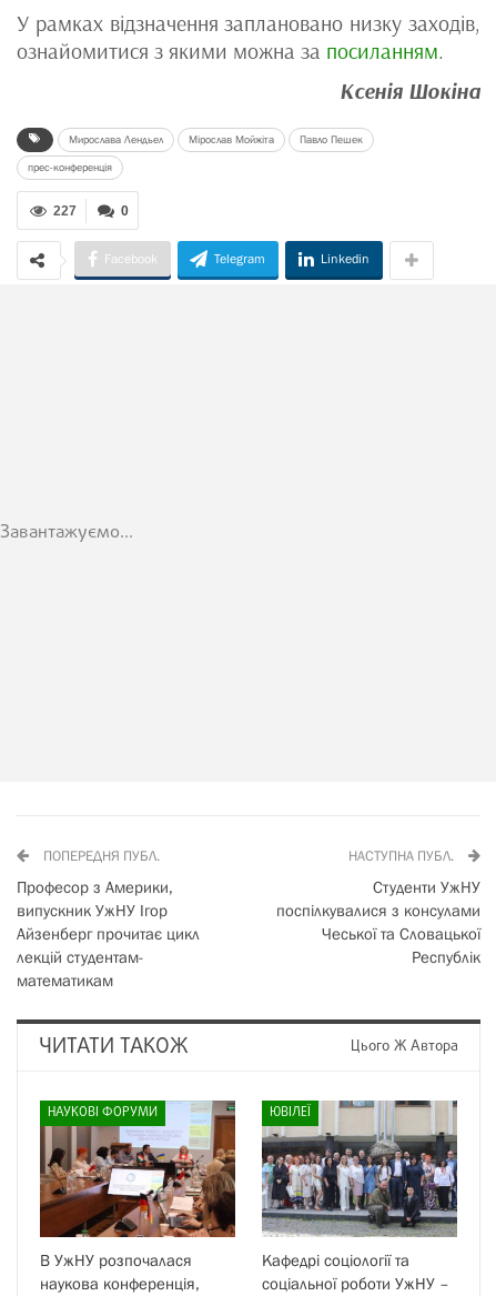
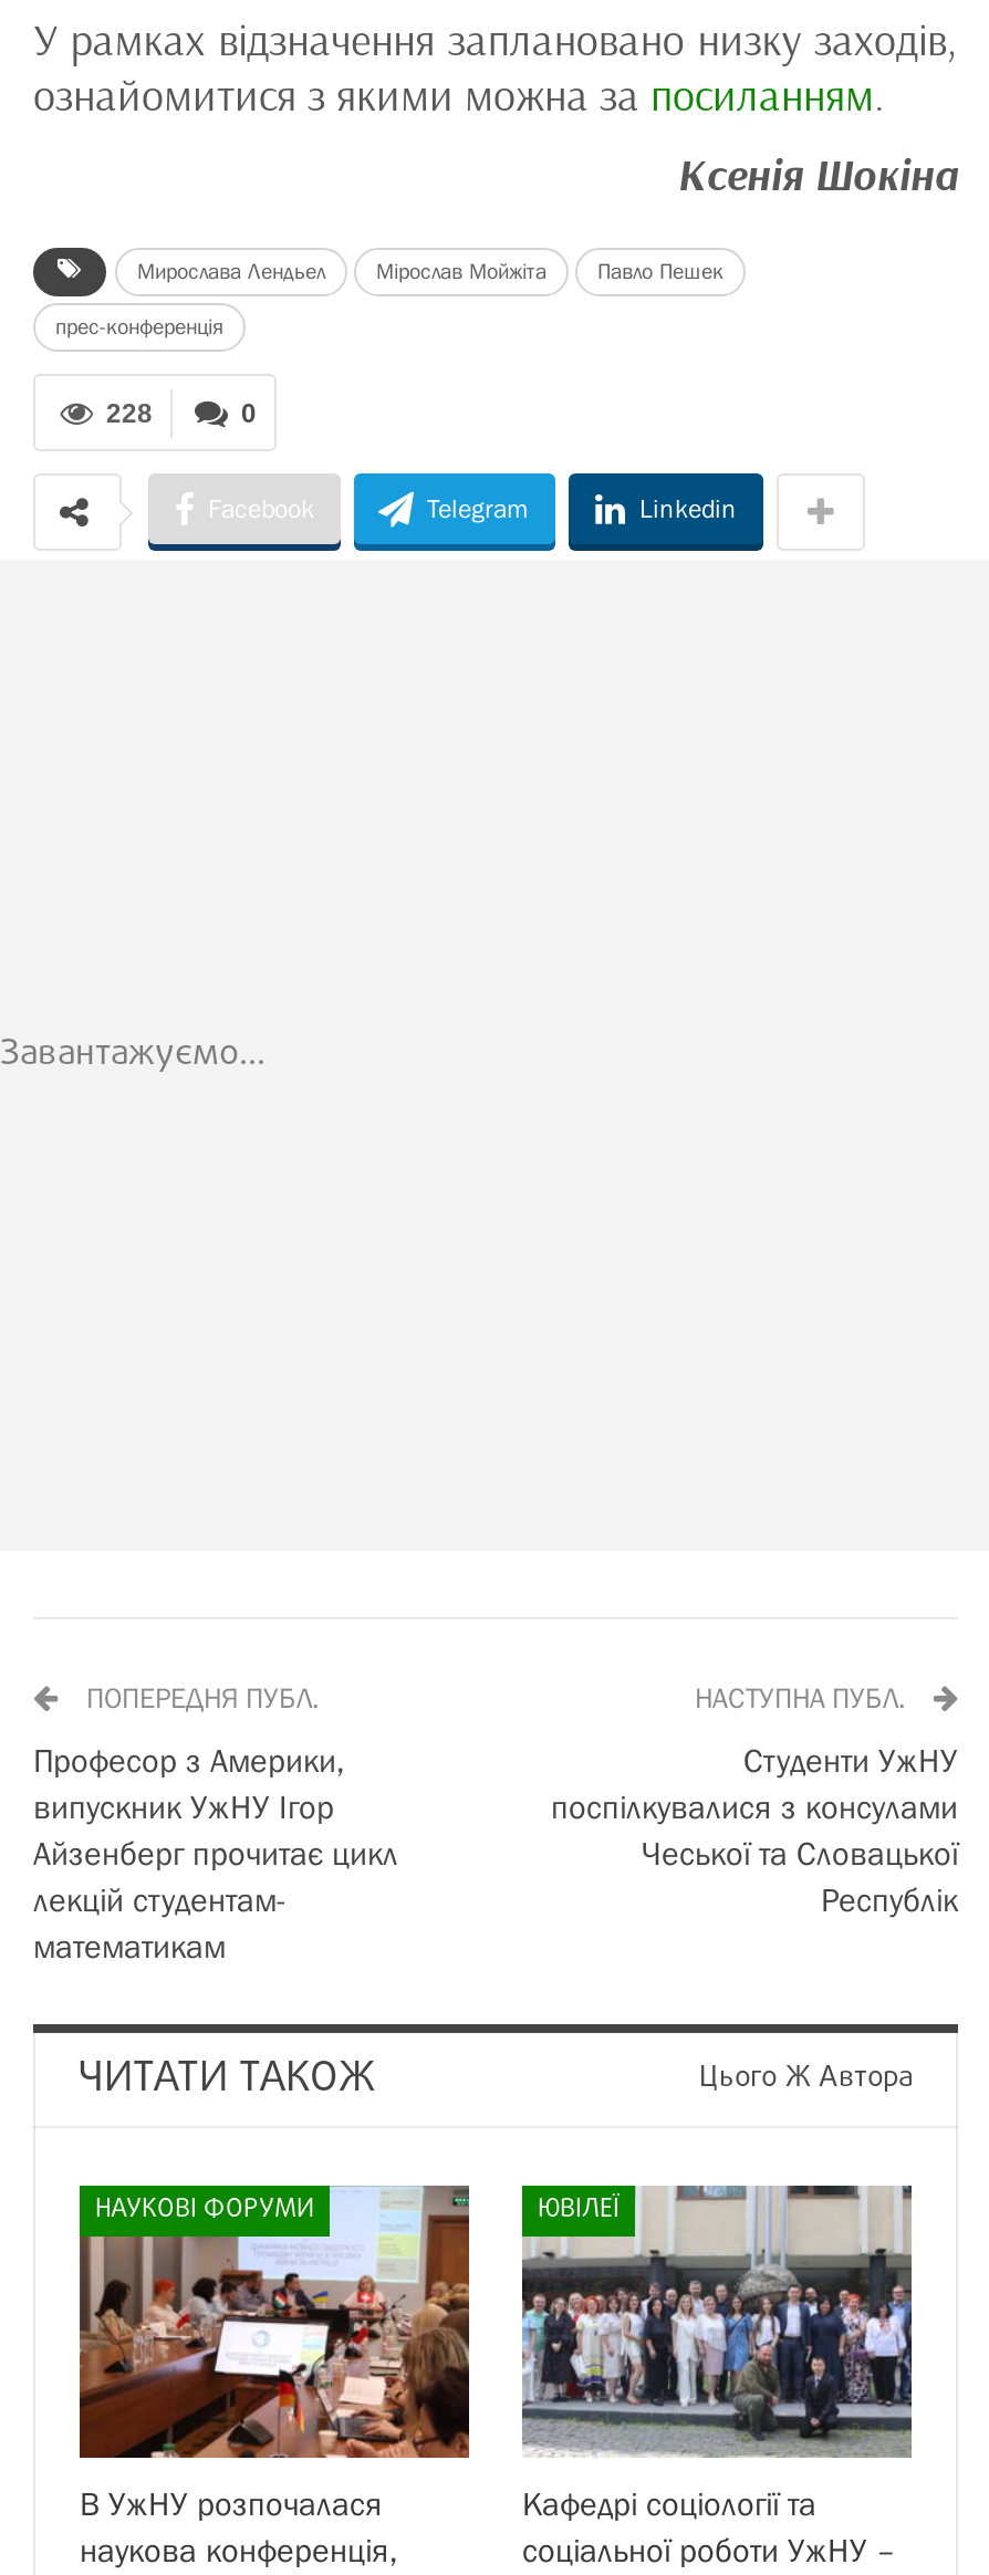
- 227
+ 228
